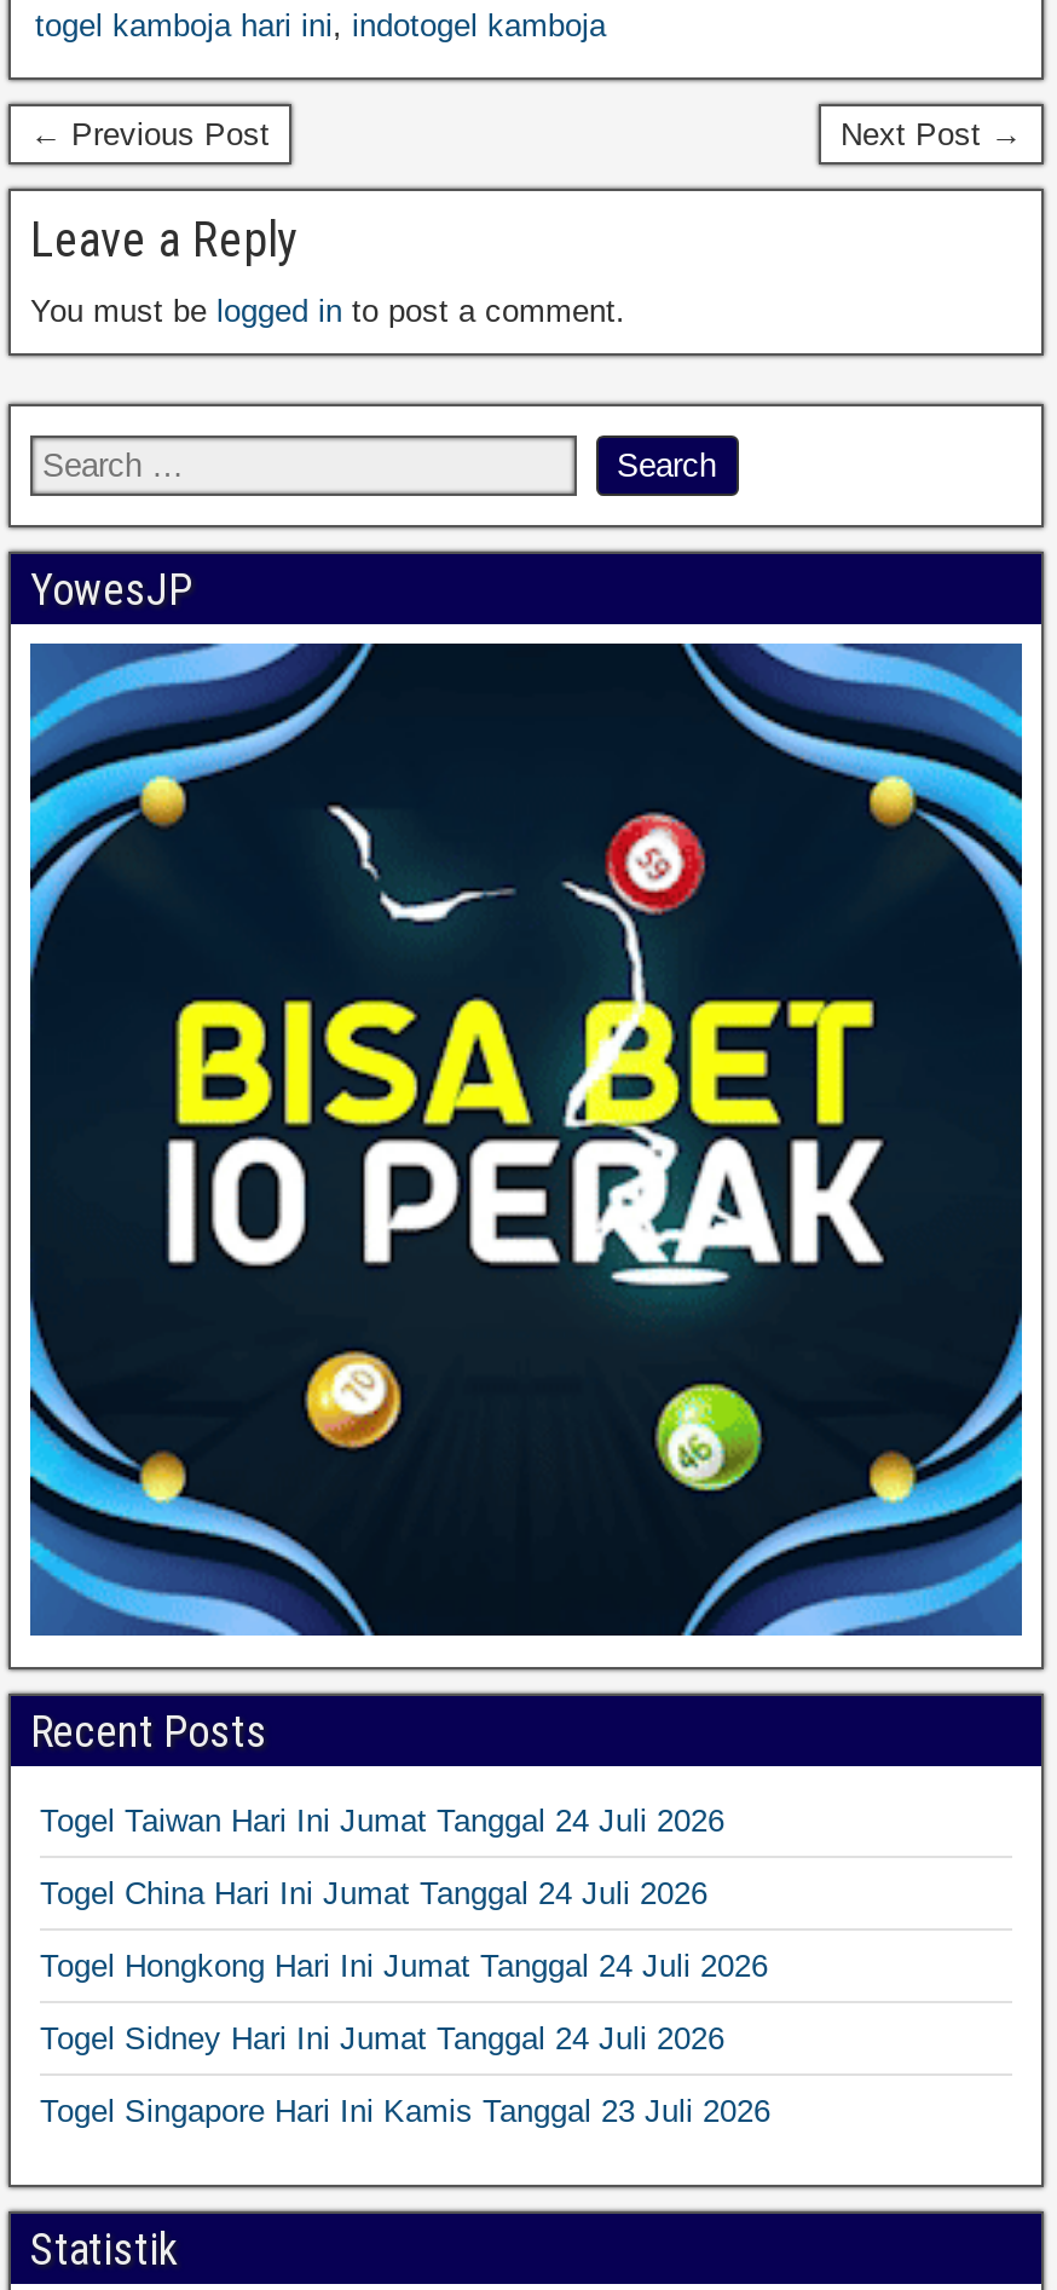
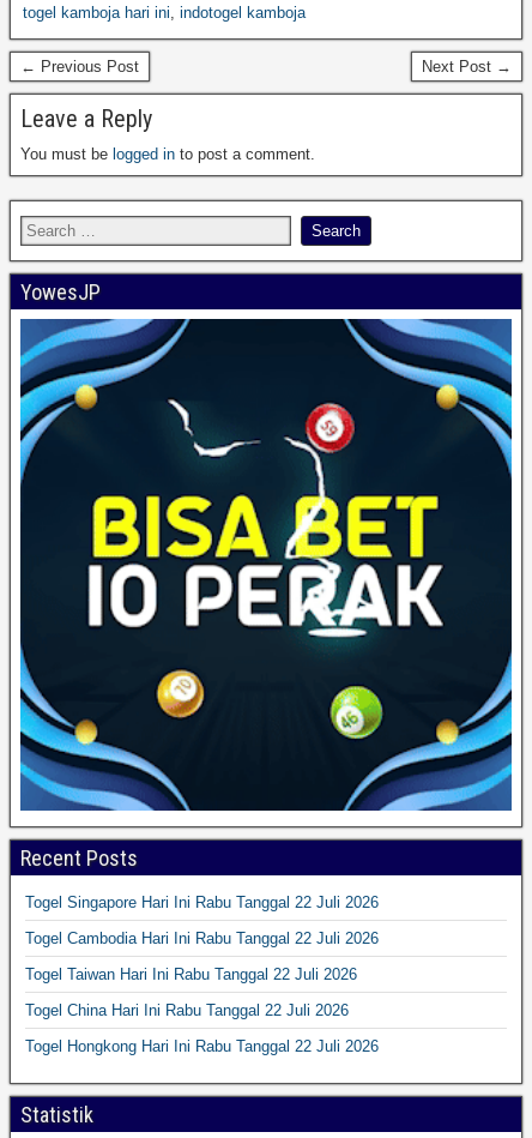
- Togel Taiwan Hari Ini Jumat Tanggal 24 Juli 2026
+ Togel Singapore Hari Ini Rabu Tanggal 22 Juli 2026

- Togel China Hari Ini Jumat Tanggal 24 Juli 2026
+ Togel Cambodia Hari Ini Rabu Tanggal 22 Juli 2026

- Togel Hongkong Hari Ini Jumat Tanggal 24 Juli 2026
+ Togel Taiwan Hari Ini Rabu Tanggal 22 Juli 2026

- Togel Sidney Hari Ini Jumat Tanggal 24 Juli 2026
+ Togel China Hari Ini Rabu Tanggal 22 Juli 2026

- Togel Singapore Hari Ini Kamis Tanggal 23 Juli 2026
+ Togel Hongkong Hari Ini Rabu Tanggal 22 Juli 2026
